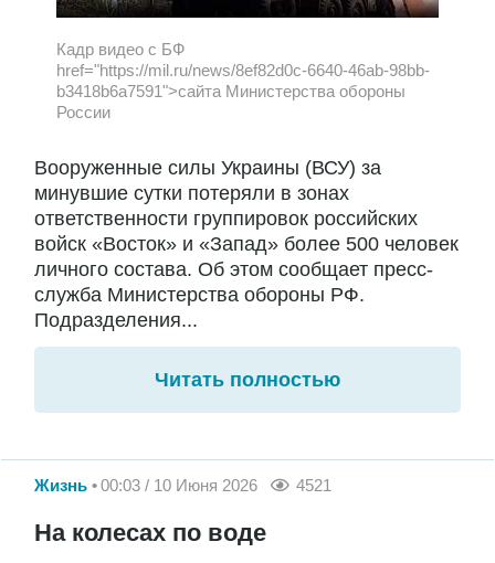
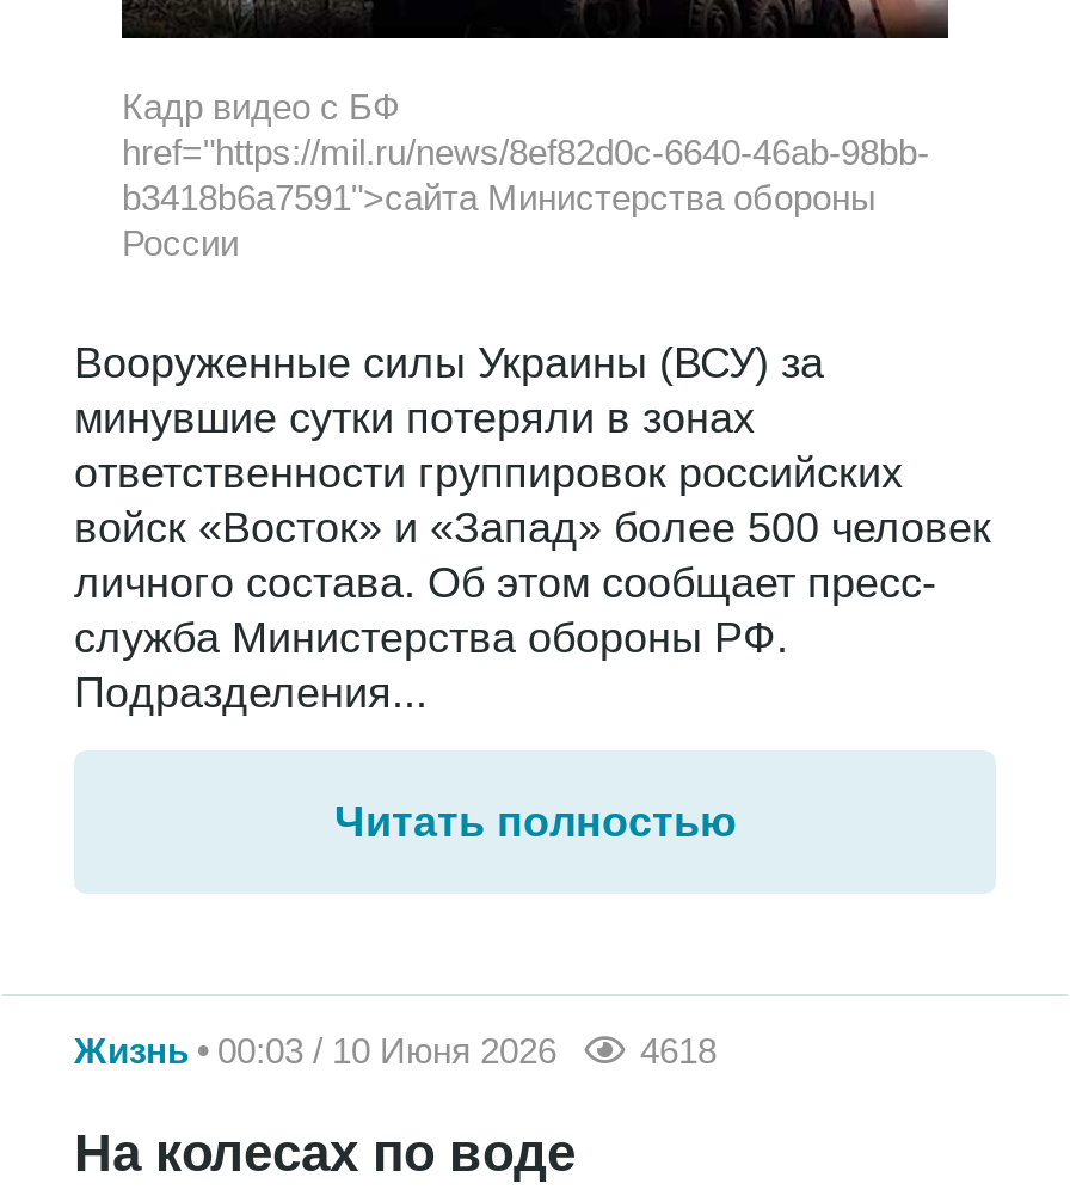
- 4521
+ 4618
